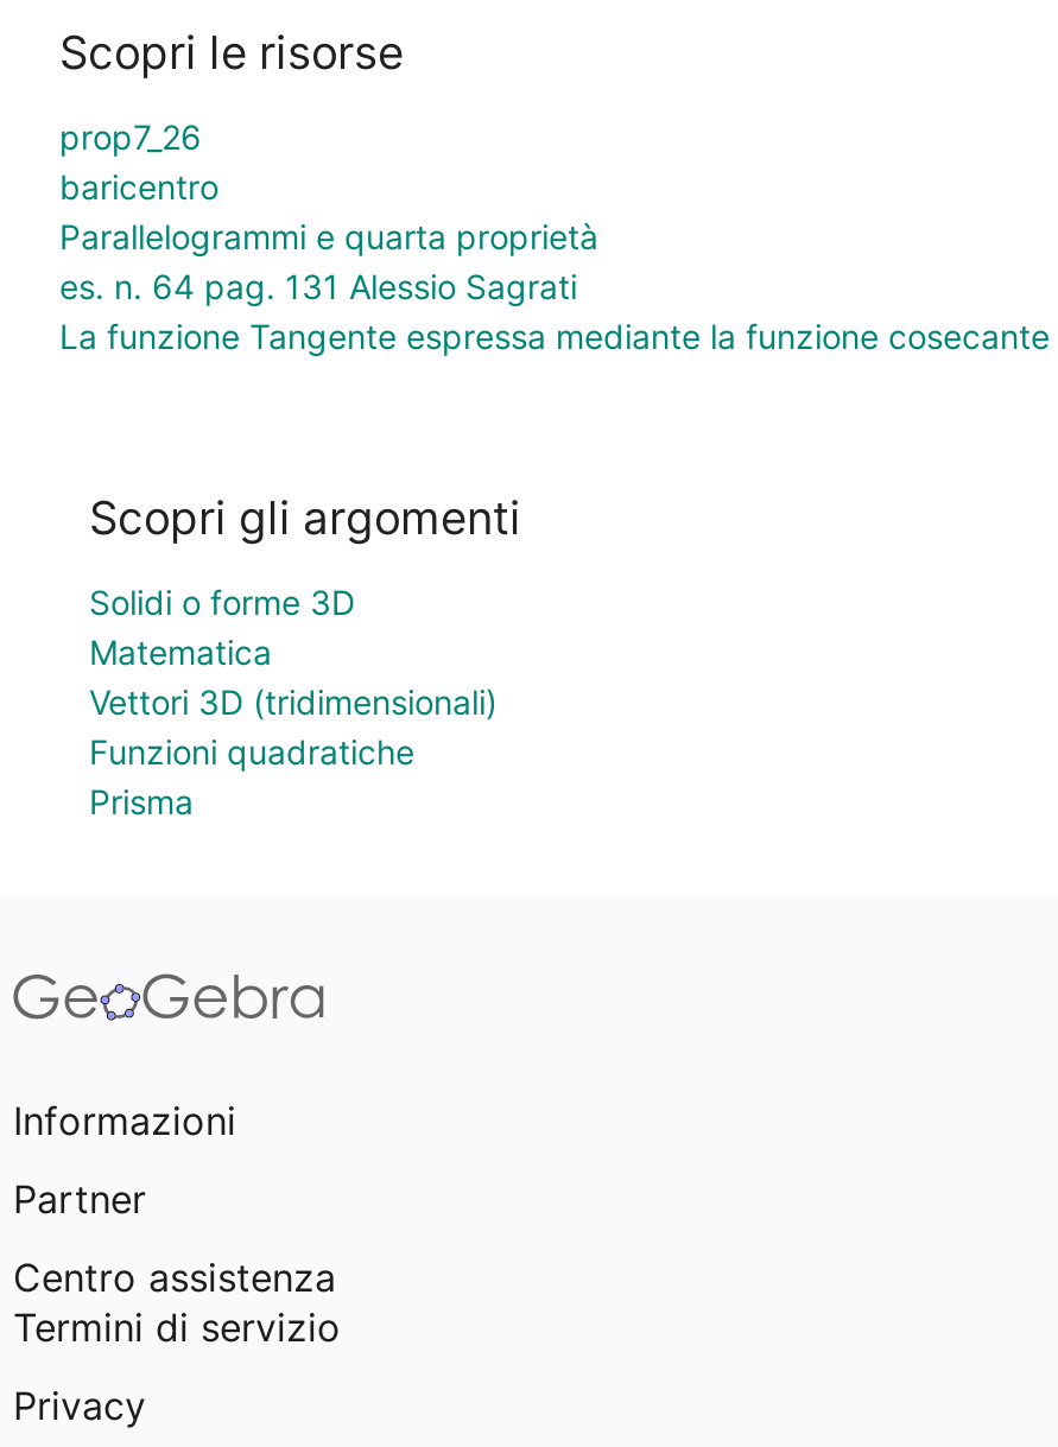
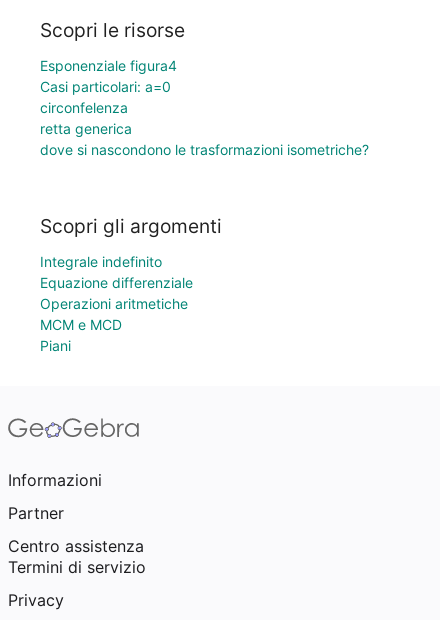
- prop7_26
- baricentro
- Parallelogrammi e quarta proprietà
- es. n. 64 pag. 131 Alessio Sagrati
- La funzione Tangente espressa mediante la funzione cosecante
+ Esponenziale figura4
+ Casi particolari: a=0
+ circonfelenza
+ retta generica
+ dove si nascondono le trasformazioni isometriche?

- Solidi o forme 3D
- Matematica
- Vettori 3D (tridimensionali)
- Funzioni quadratiche
- Prisma
+ Integrale indefinito
+ Equazione differenziale
+ Operazioni aritmetiche
+ MCM e MCD
+ Piani
